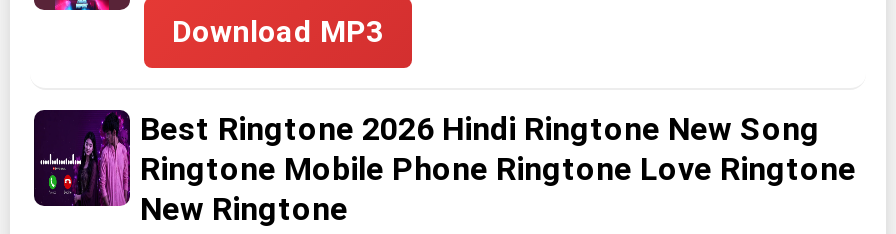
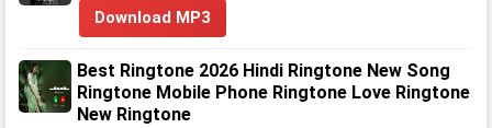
- [image]
+ [image]
